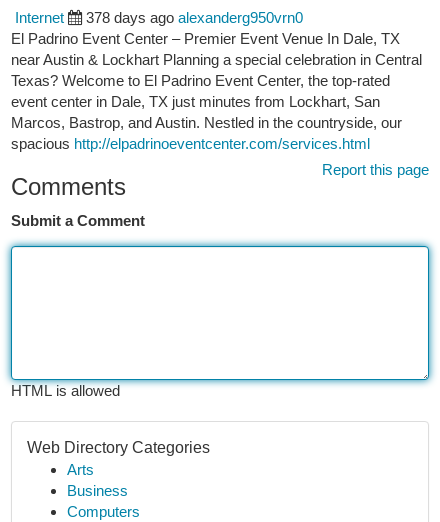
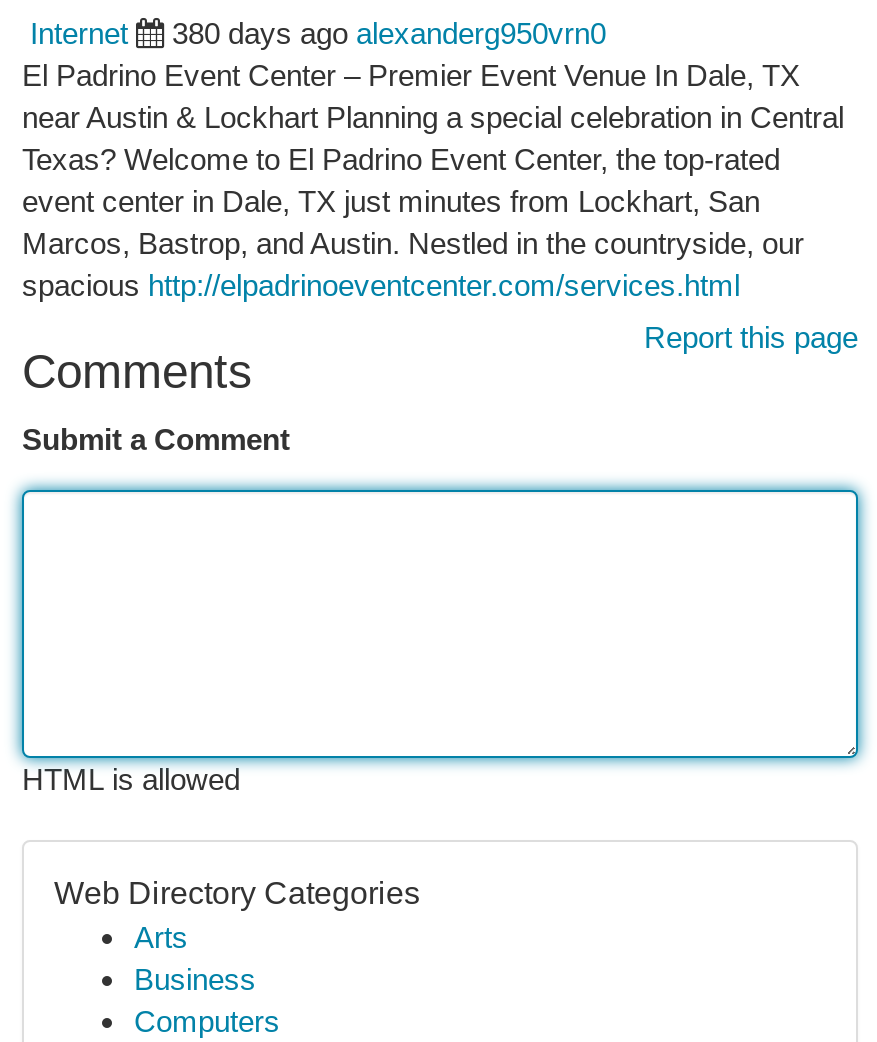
- 378 days ago alexanderg950vrn0
+ 380 days ago alexanderg950vrn0
